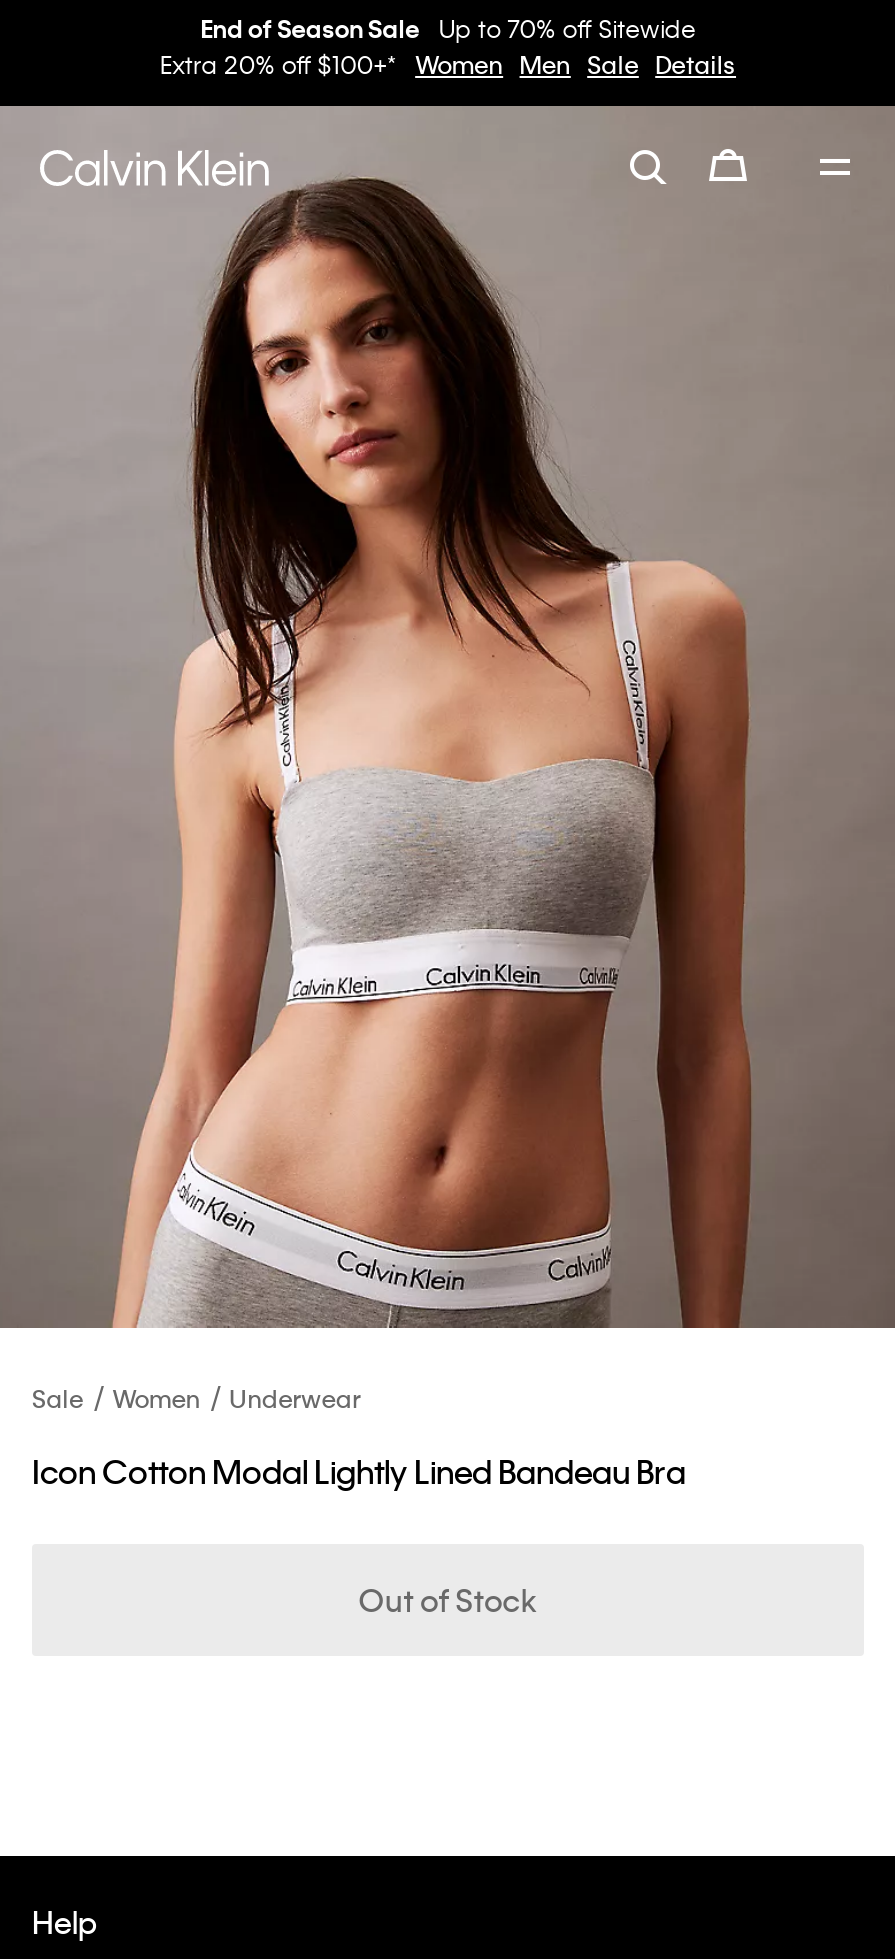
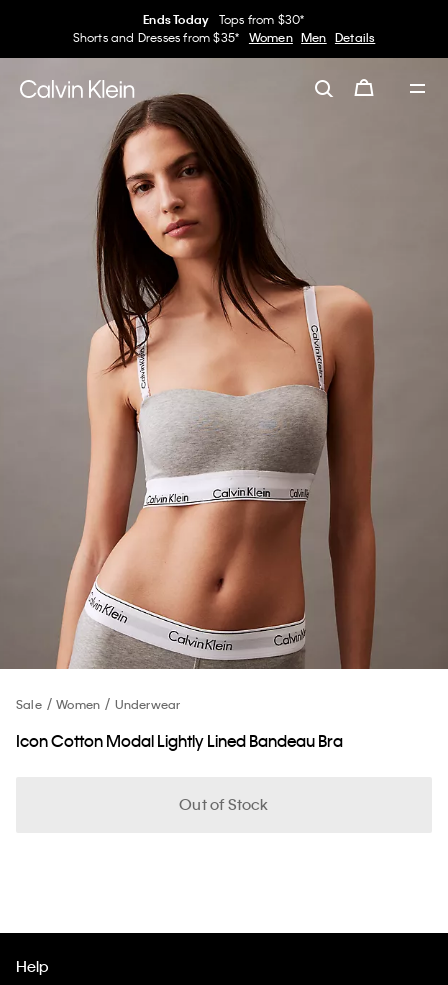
- End of Season Sale Up to 70% off Sitewide
- Extra 20% off $100+* Women Men Sale Details
+ Ends Today Tops from $30*
+ Shorts and Dresses from $35* Women Men Details
